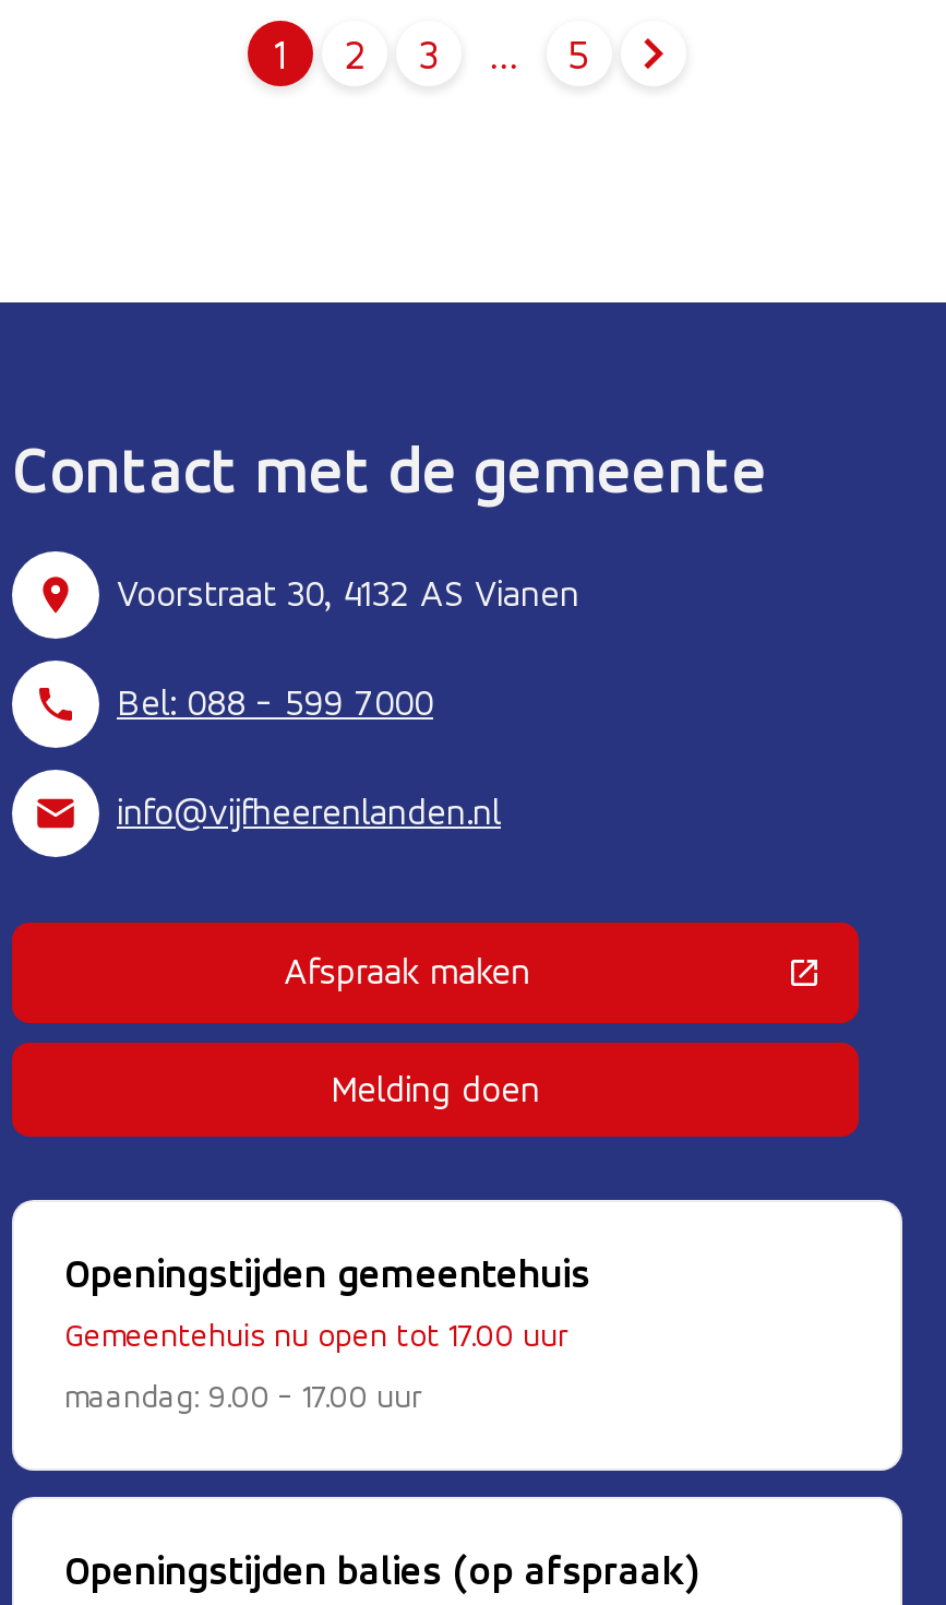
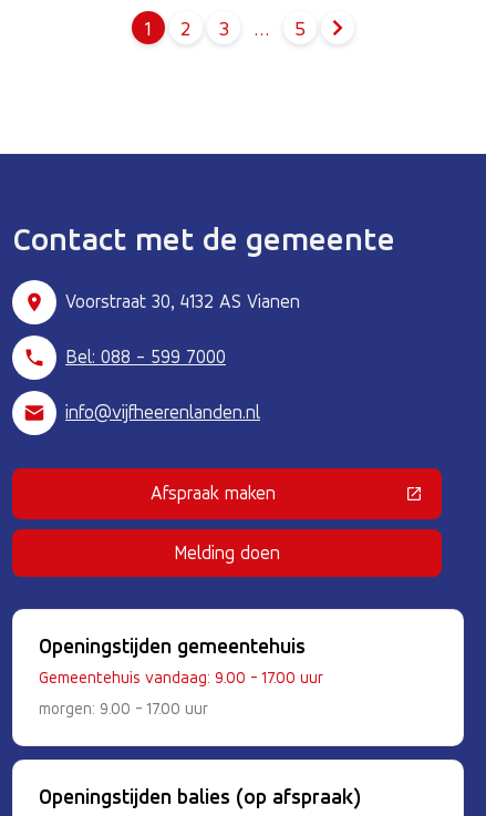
- Gemeentehuis nu open tot 17.00 uur
+ Gemeentehuis vandaag: 9.00 - 17.00 uur

- maandag: 9.00 - 17.00 uur
+ morgen: 9.00 - 17.00 uur
